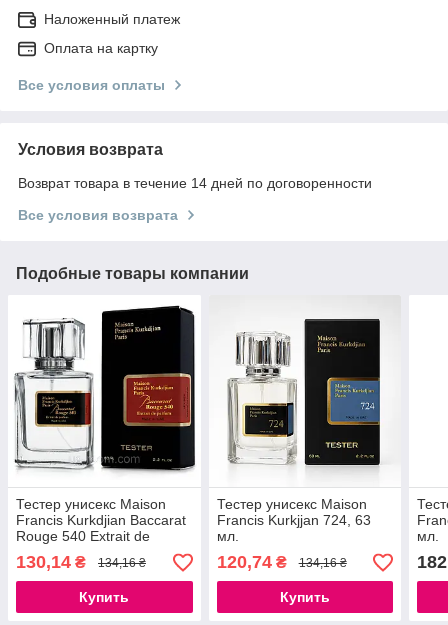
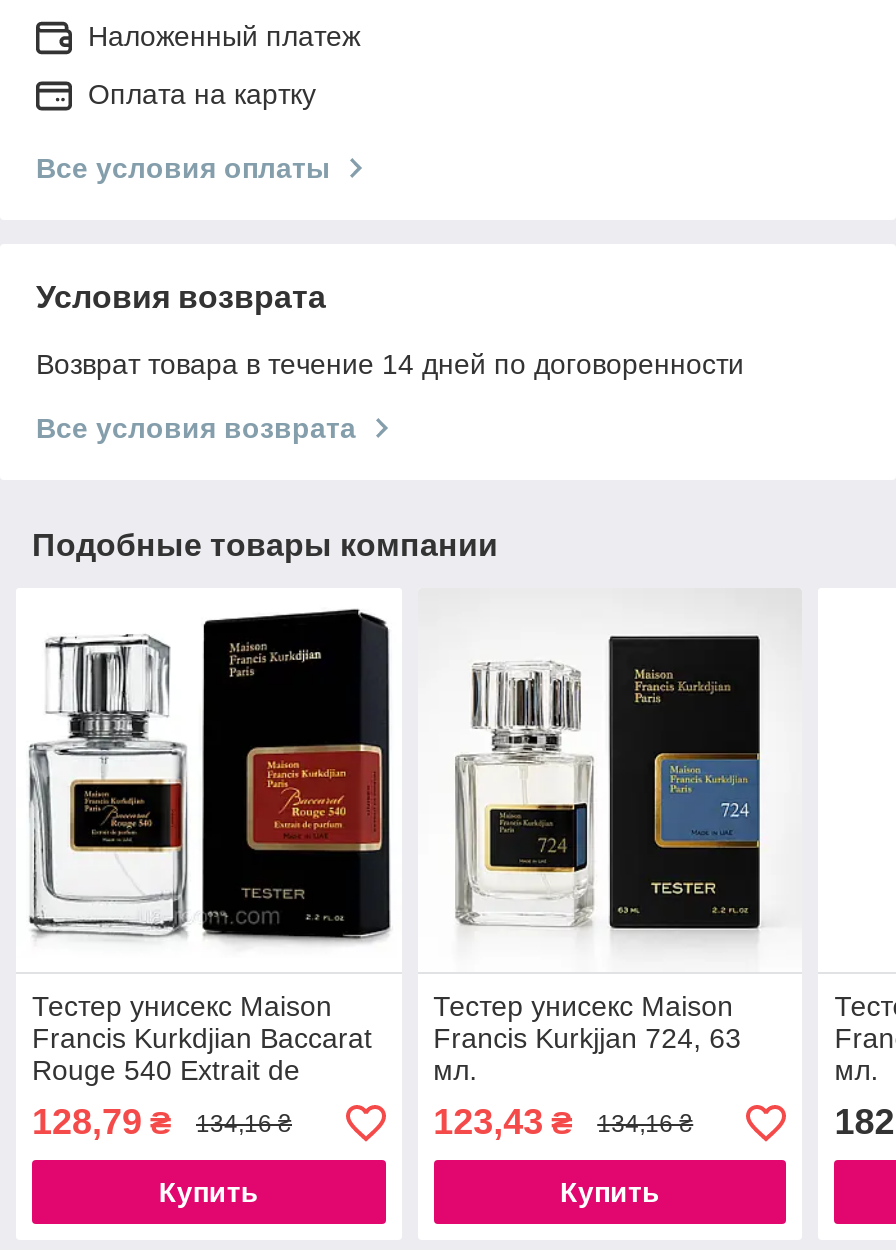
- 130,14 ₴
+ 128,79 ₴

- 120,74 ₴
+ 123,43 ₴
